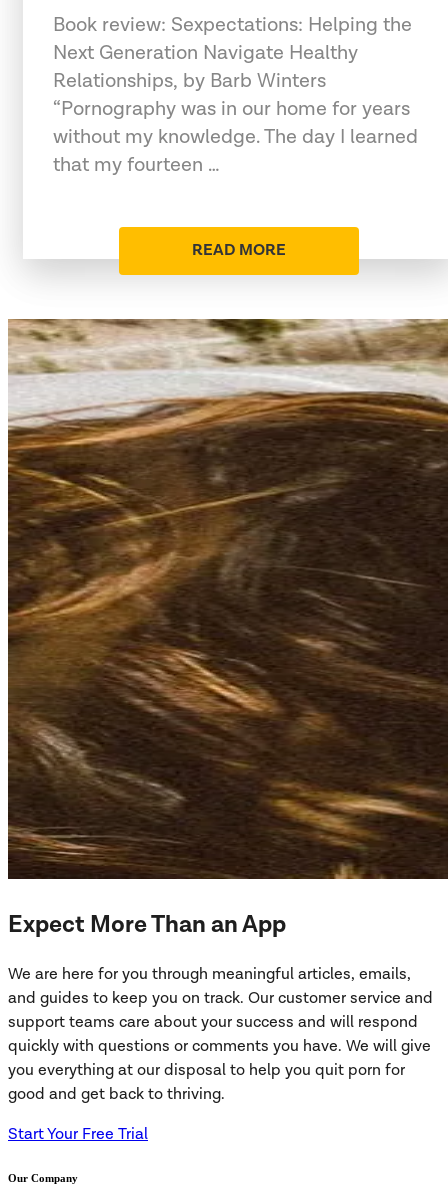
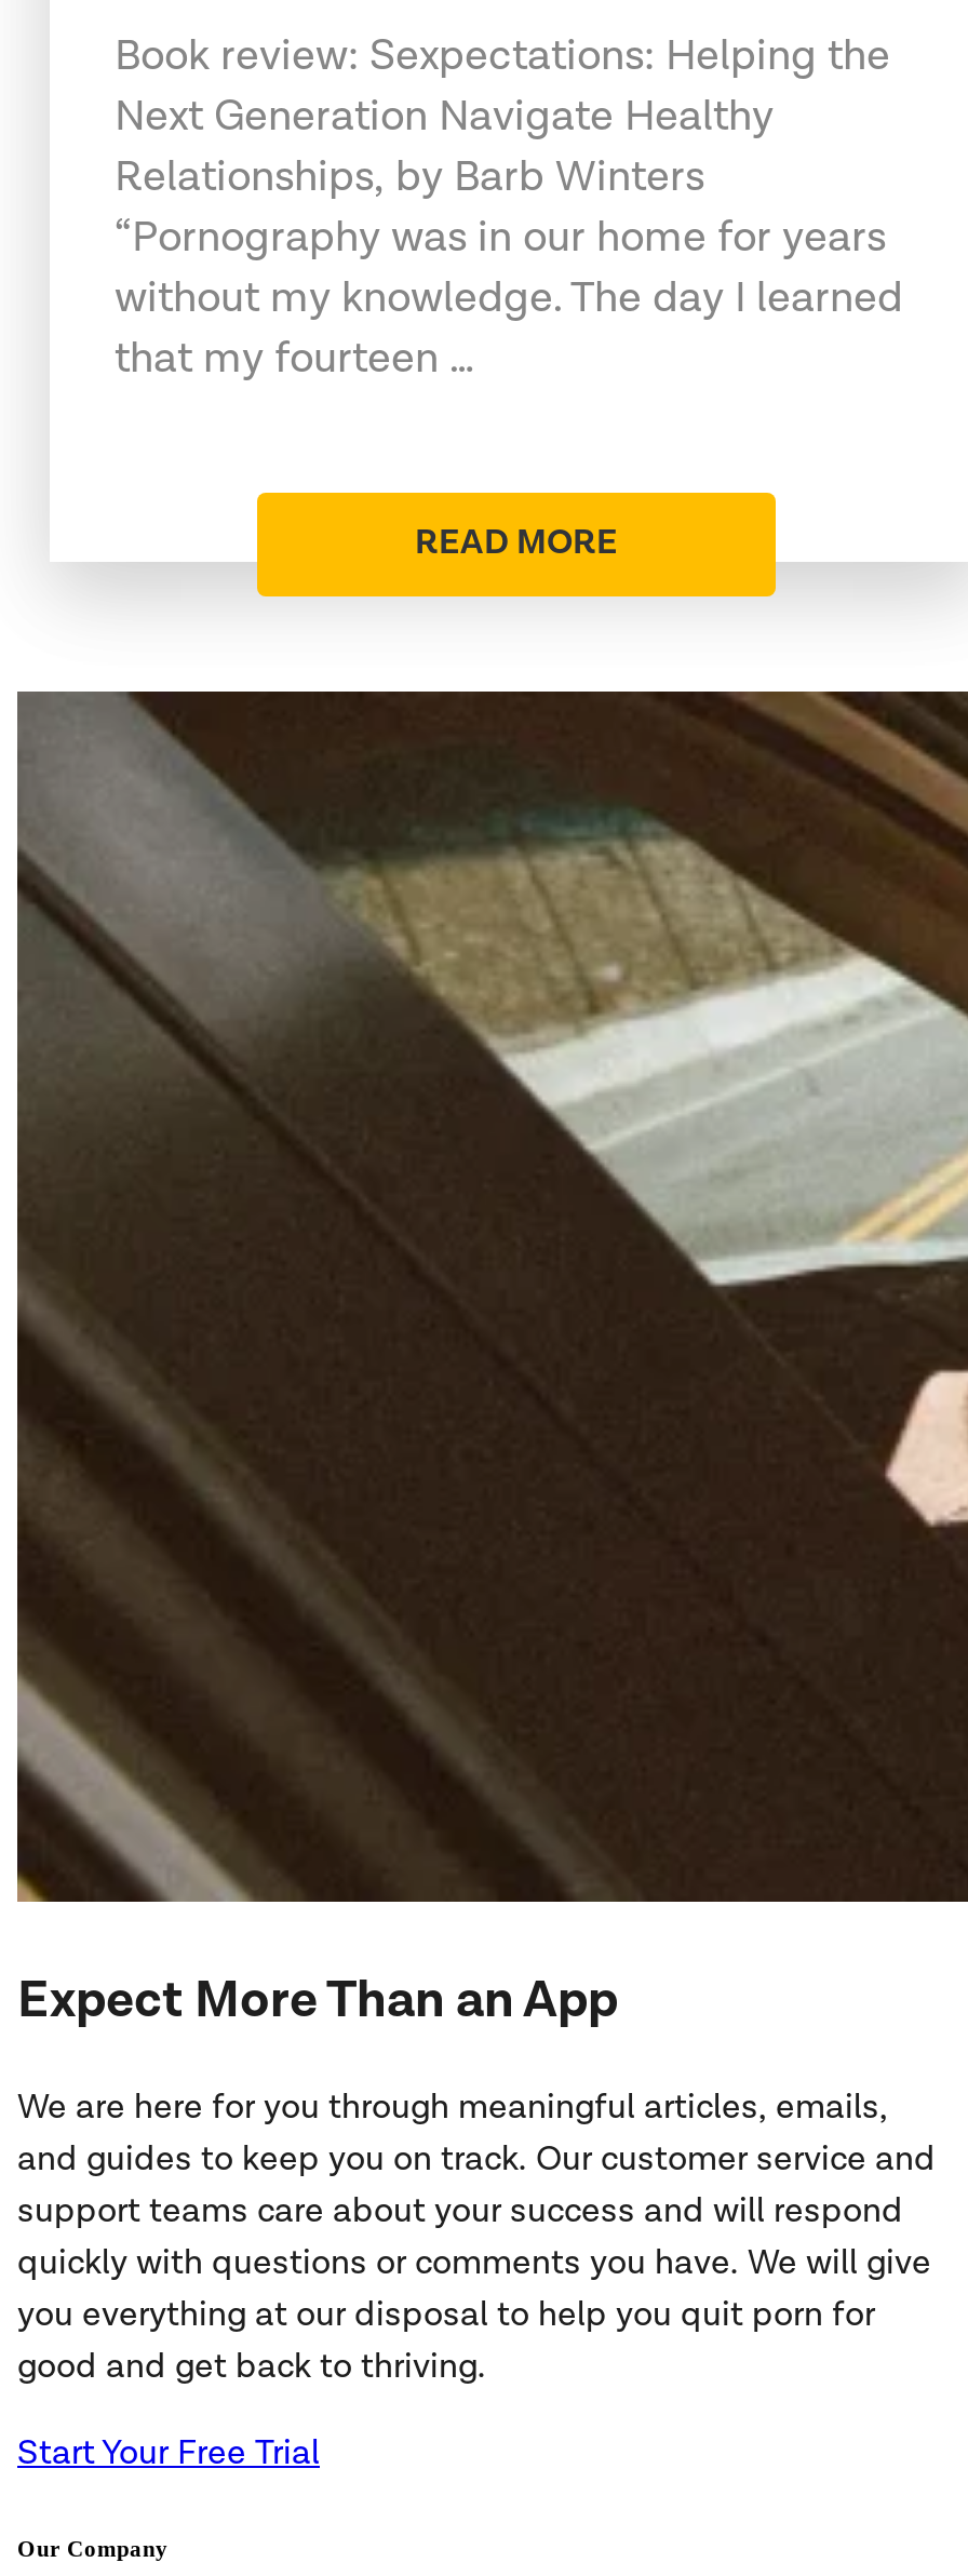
- [image]
+ [image]
